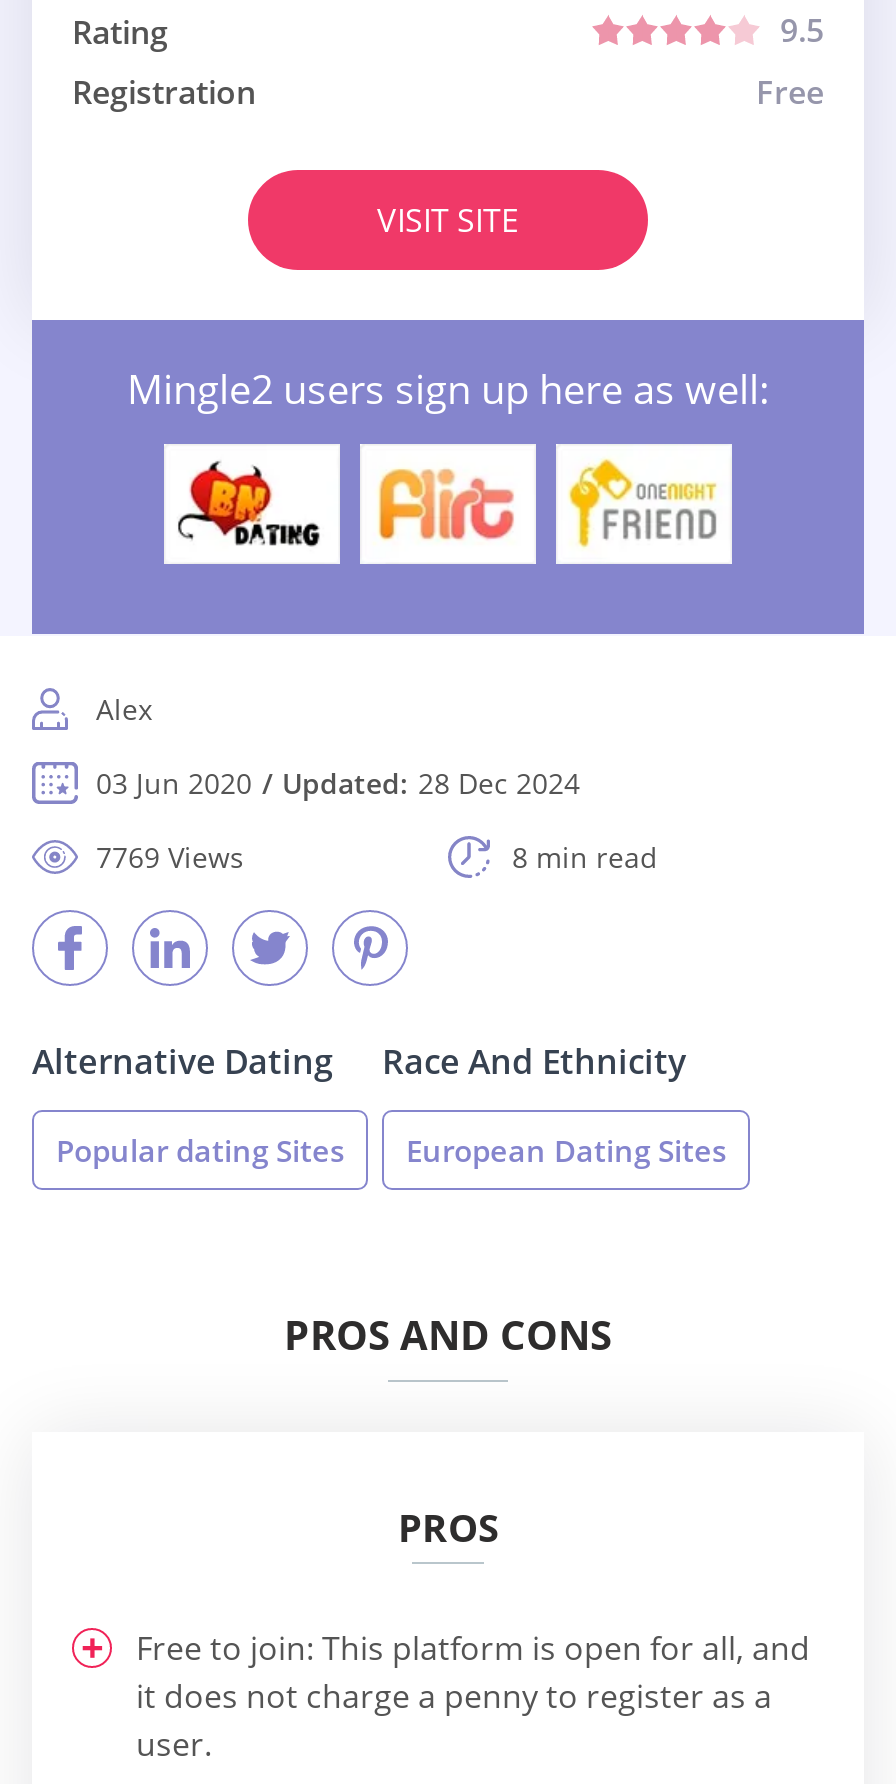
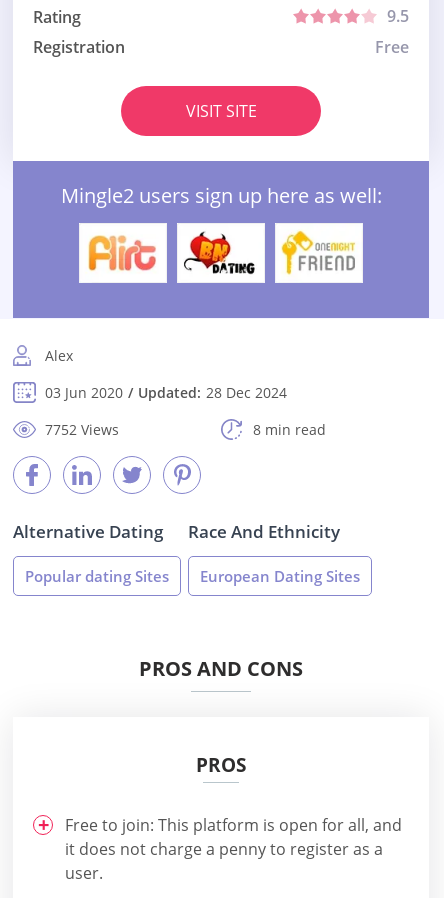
- [image]
+ [image]

- [image]
+ [image]

- 7769 Views
+ 7752 Views
